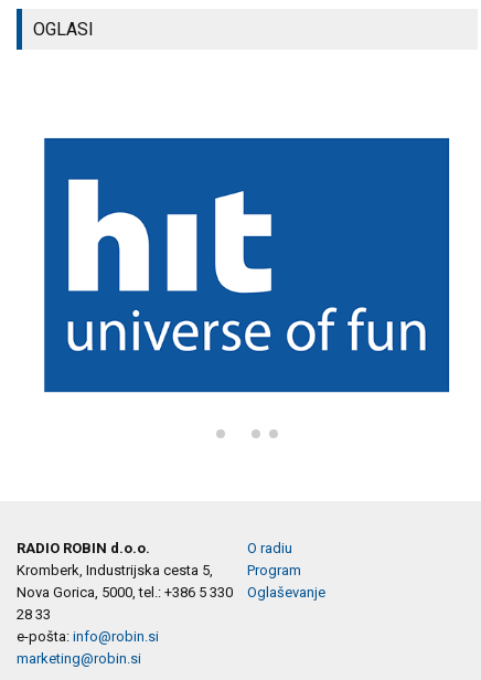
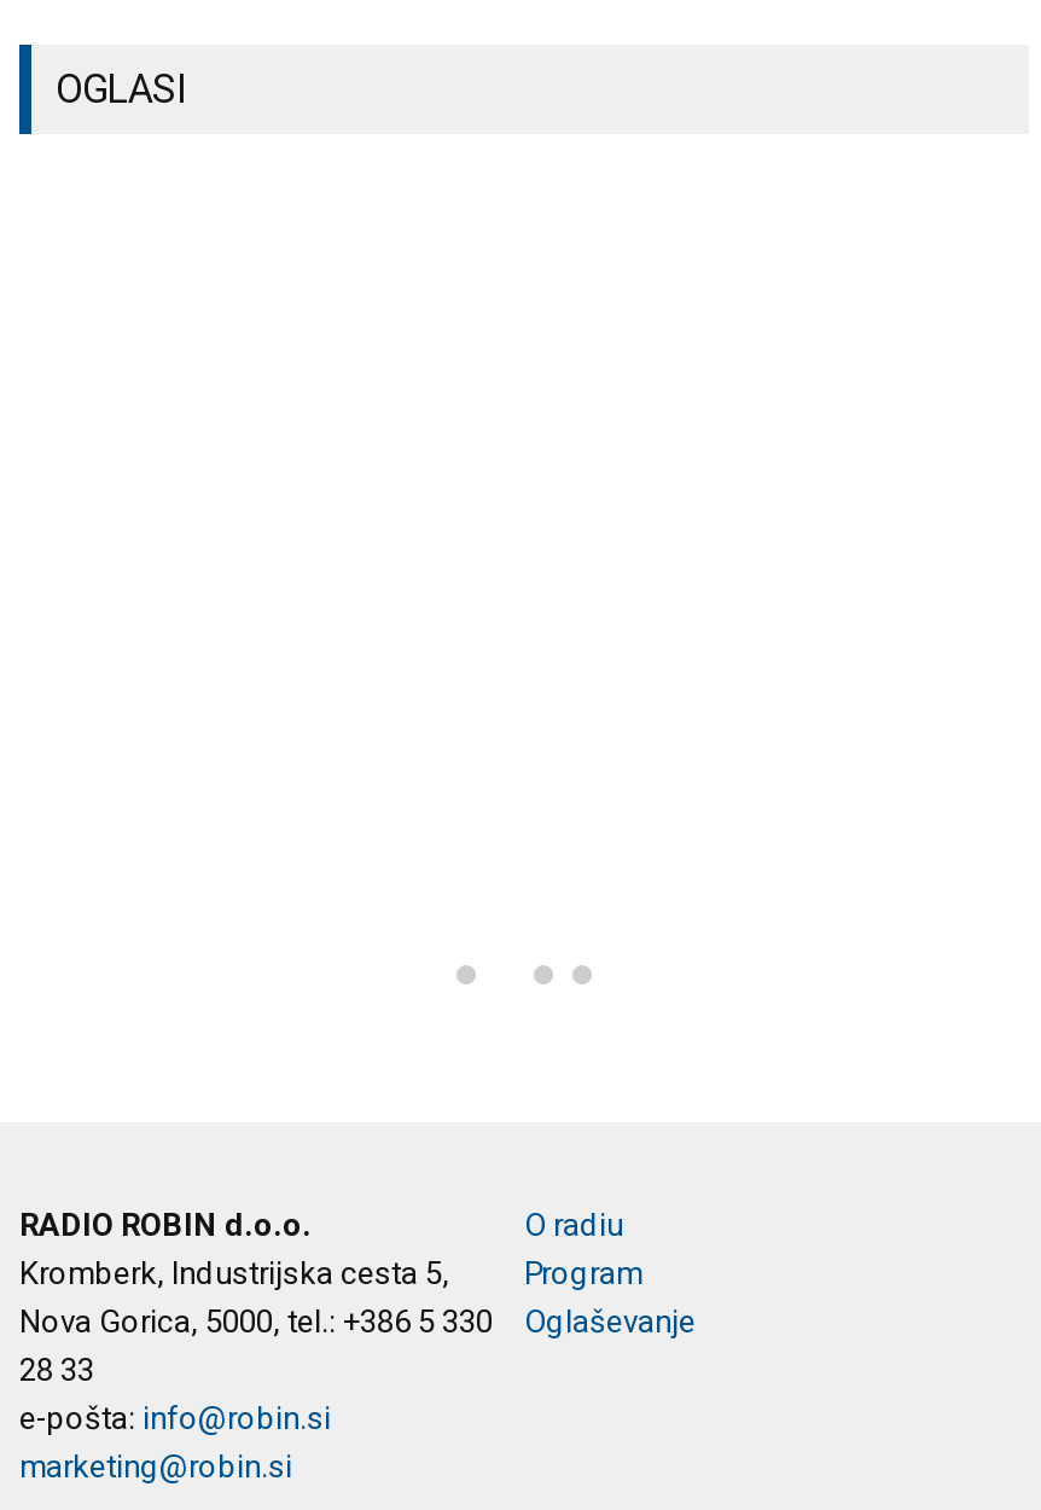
- [image]
